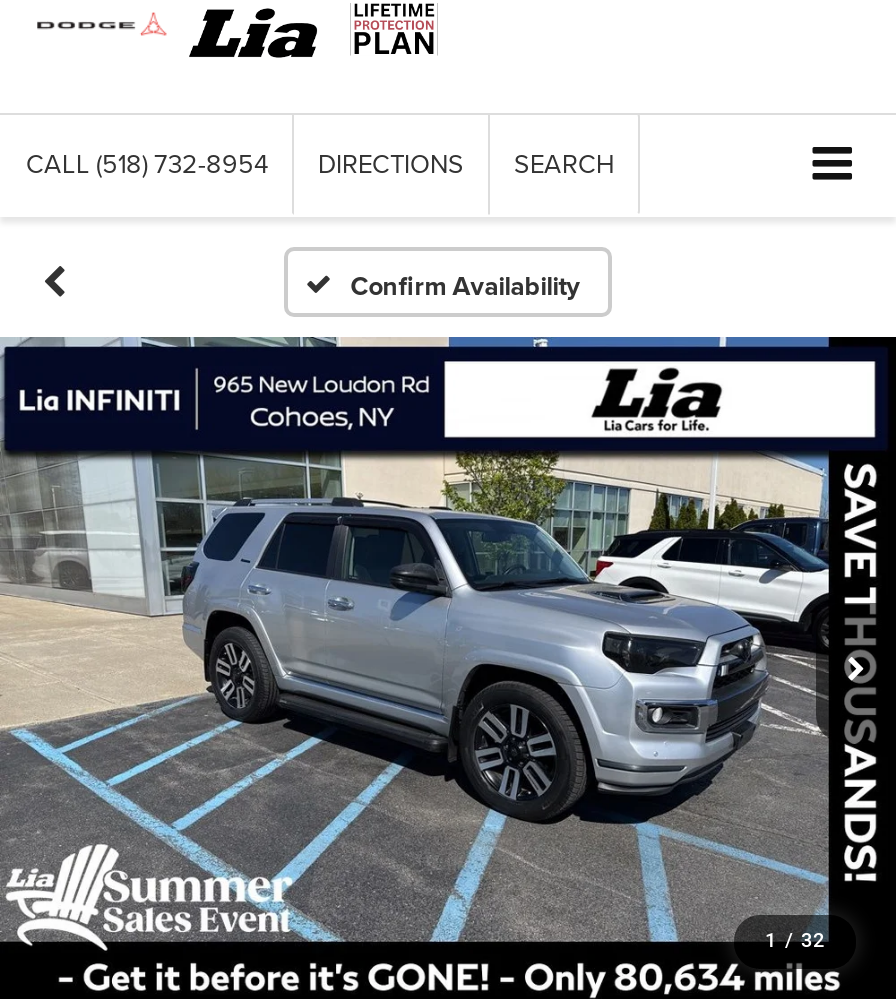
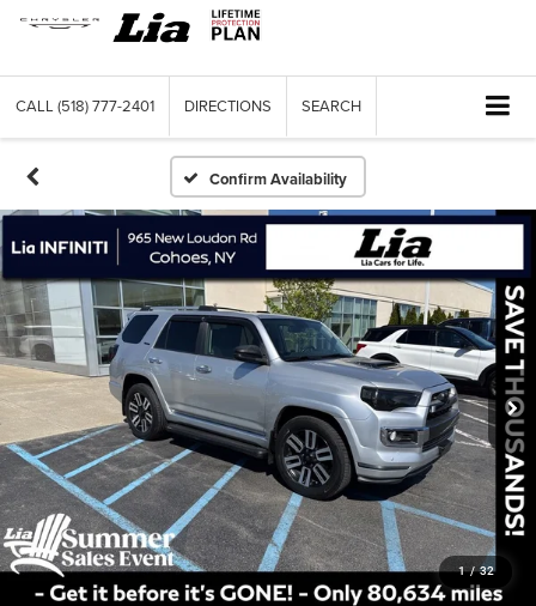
- CALL (518) 732-8954 DIRECTIONS SEARCH
+ CALL (518) 777-2401 DIRECTIONS SEARCH
